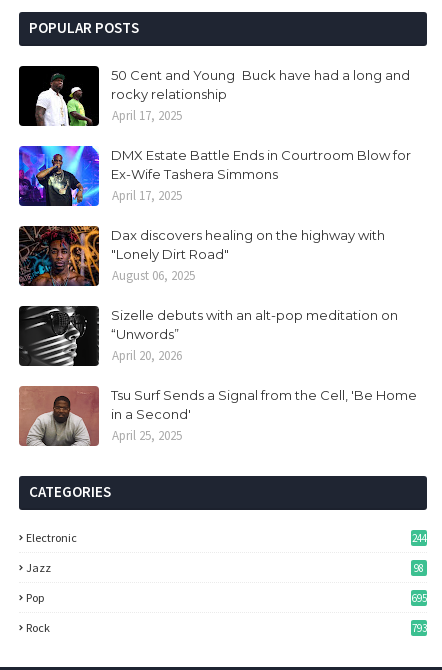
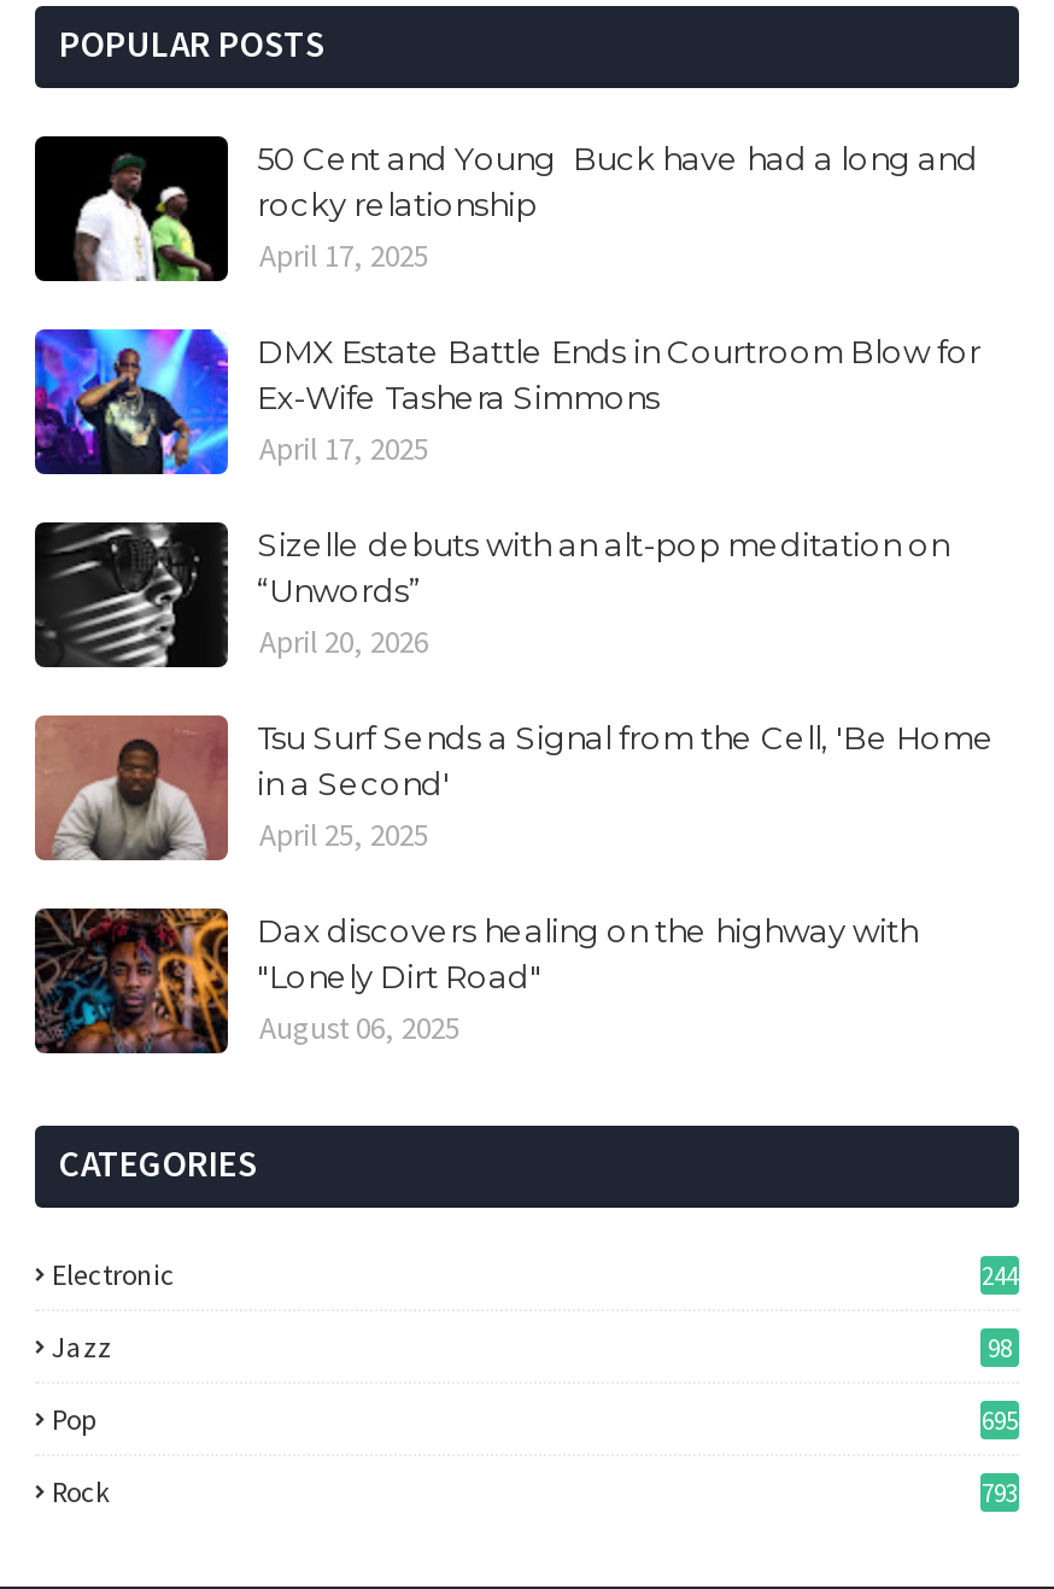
moved down: [image] | Dax discovers healing on the highway with | "Lonely Dirt Road" | August 06, 2025

moved up: [image] | Sizelle debuts with an alt-pop meditation on | “Unwords” | April 20, 2026 | Tsu Surf Sends a Signal from the Cell, 'Be Home | in a Second' | April 25, 2025
